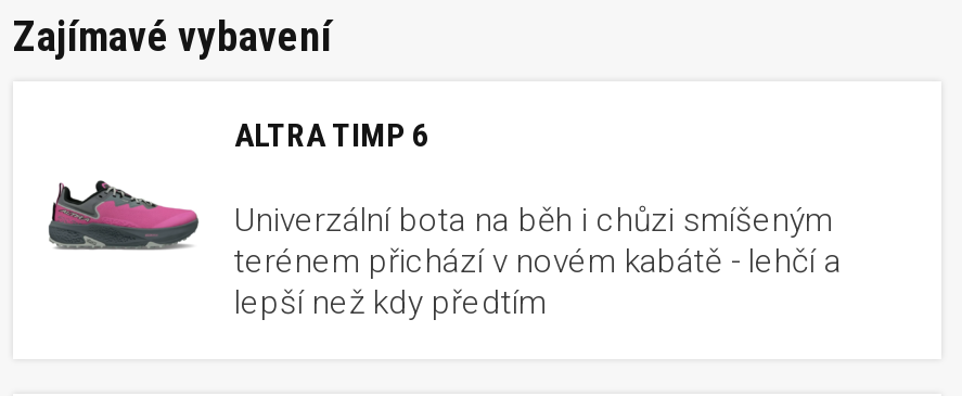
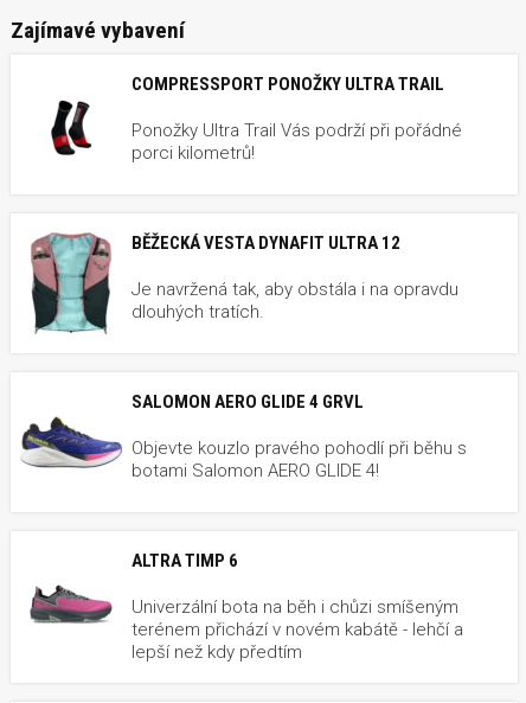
+ [image]
+ SALOMON AERO GLIDE 4 GRVL
+ Objevte kouzlo pravého pohodlí při běhu s
+ botami Salomon AERO GLIDE 4!

+ [image]
+ BĚŽECKÁ VESTA DYNAFIT ULTRA 12
+ Je navržená tak, aby obstála i na opravdu
+ dlouhých tratích.

+ [image]
+ COMPRESSPORT PONOŽKY ULTRA TRAIL
+ Ponožky Ultra Trail Vás podrží při pořádné
+ porci kilometrů!
